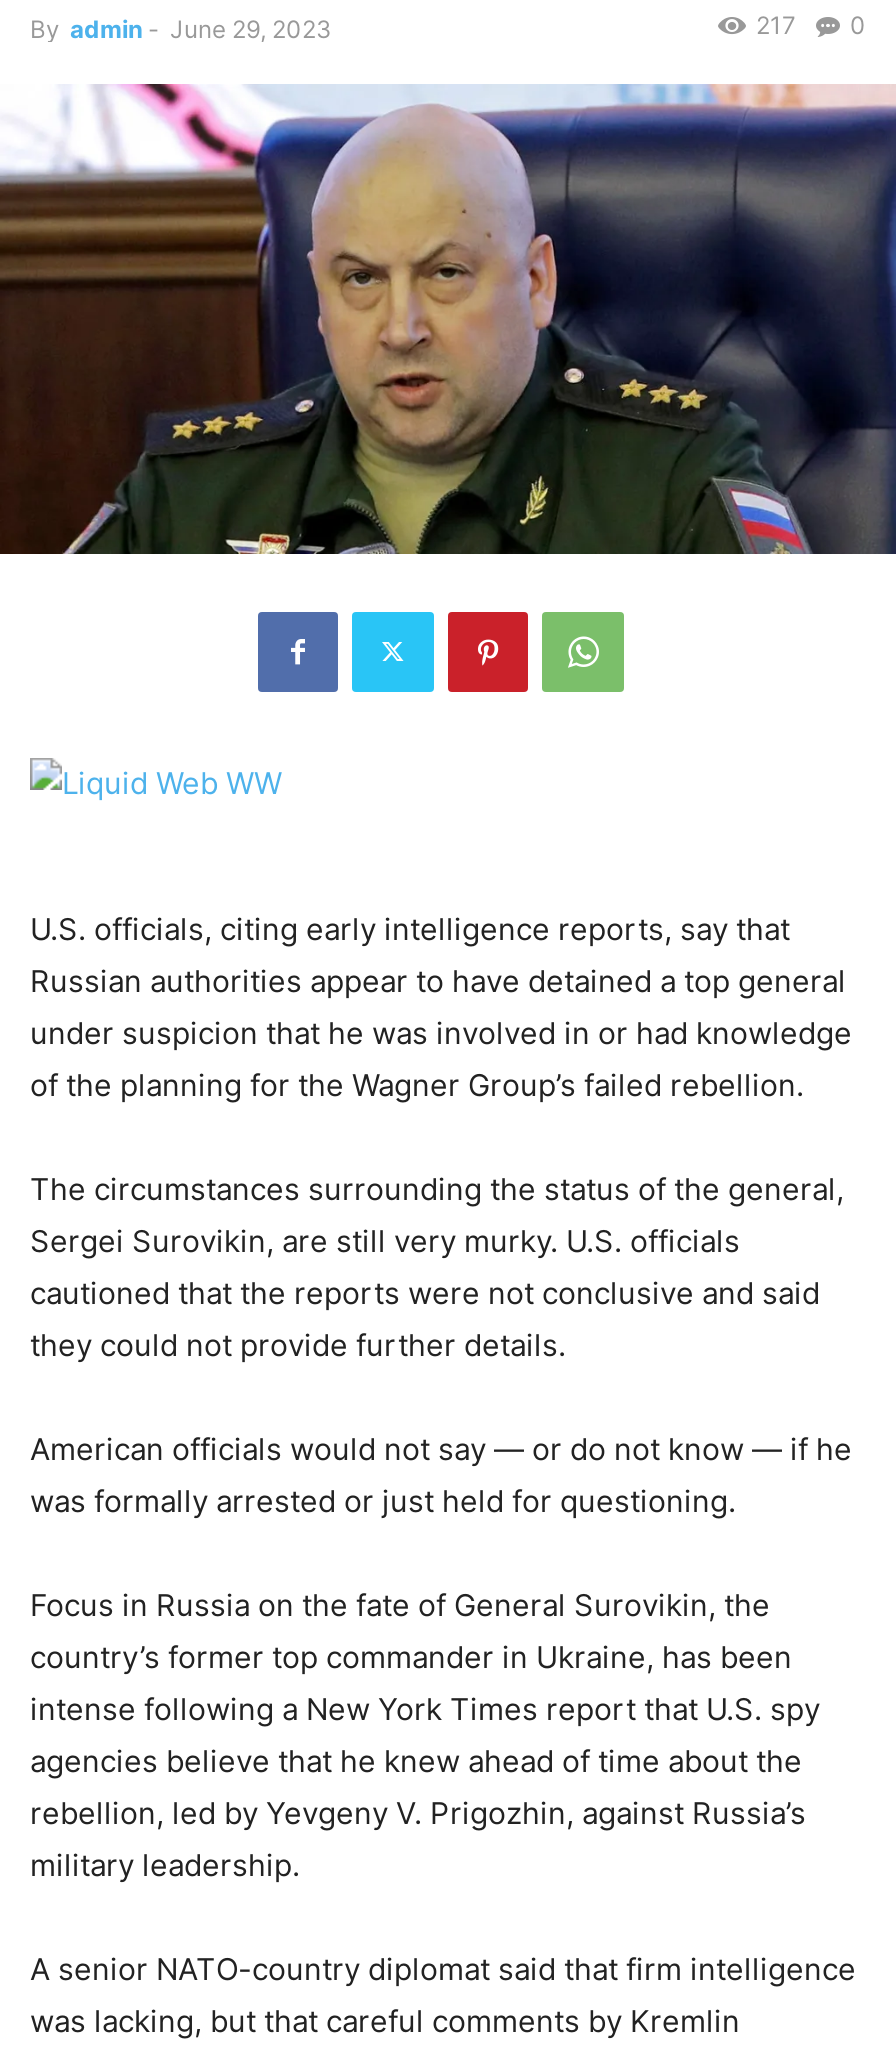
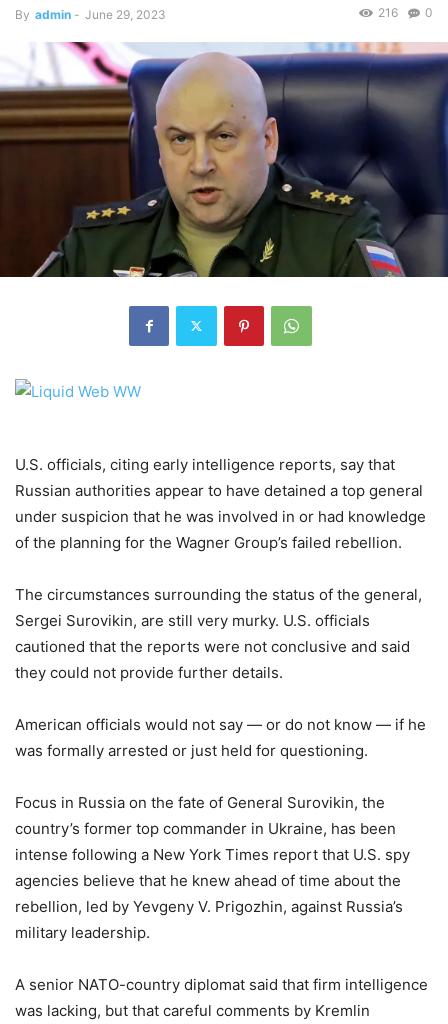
- 217 0
+ 216 0
